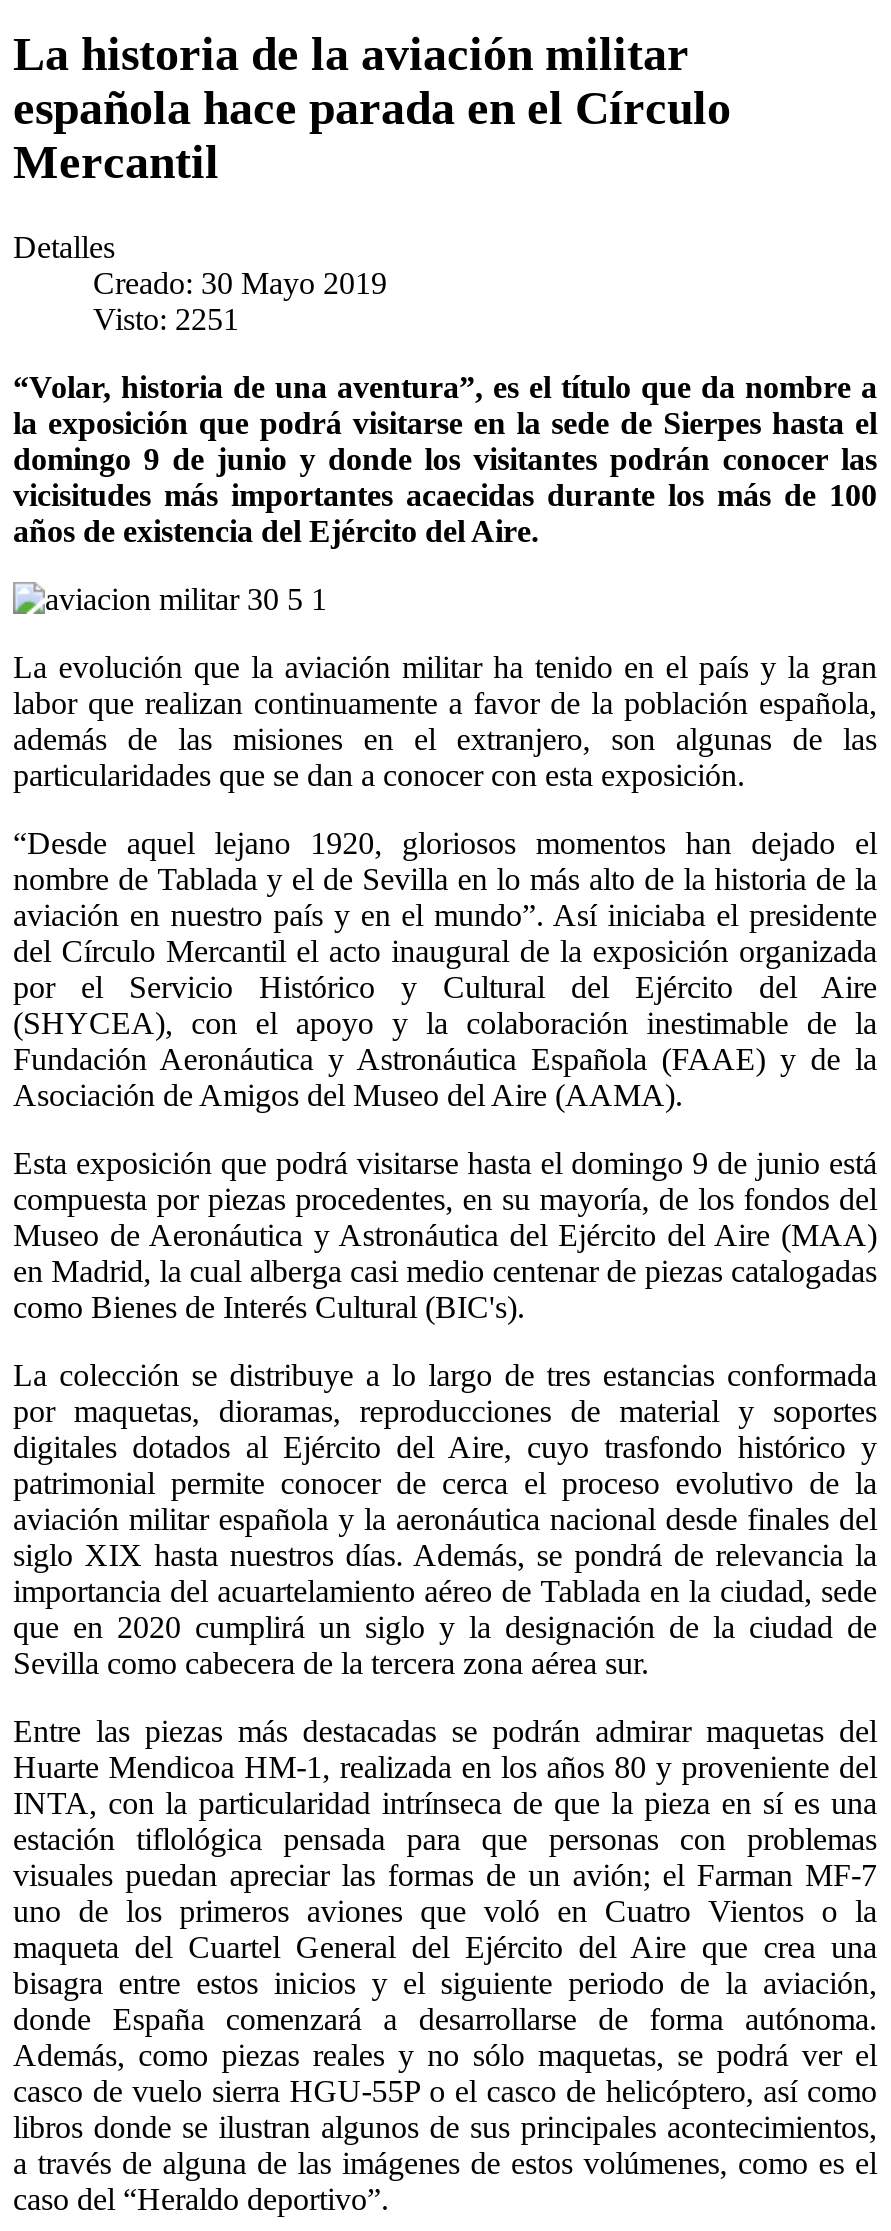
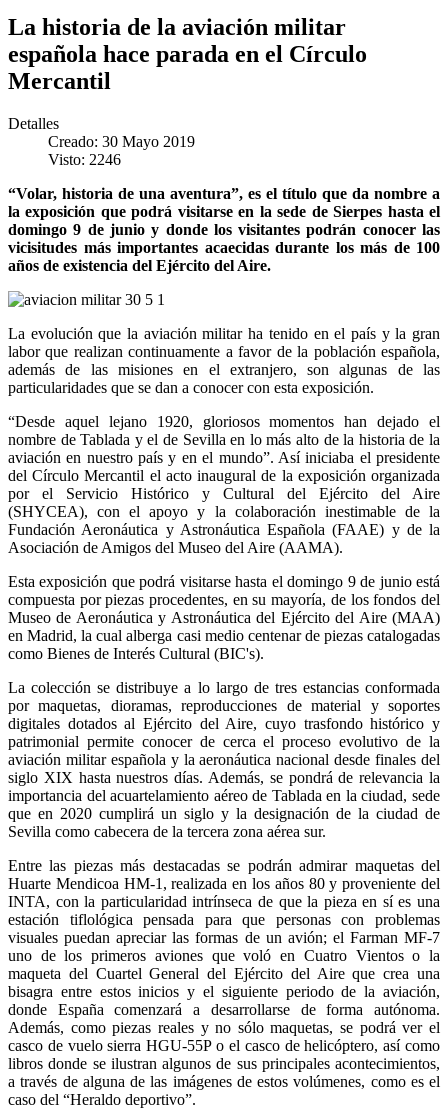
- Visto: 2251
+ Visto: 2246
